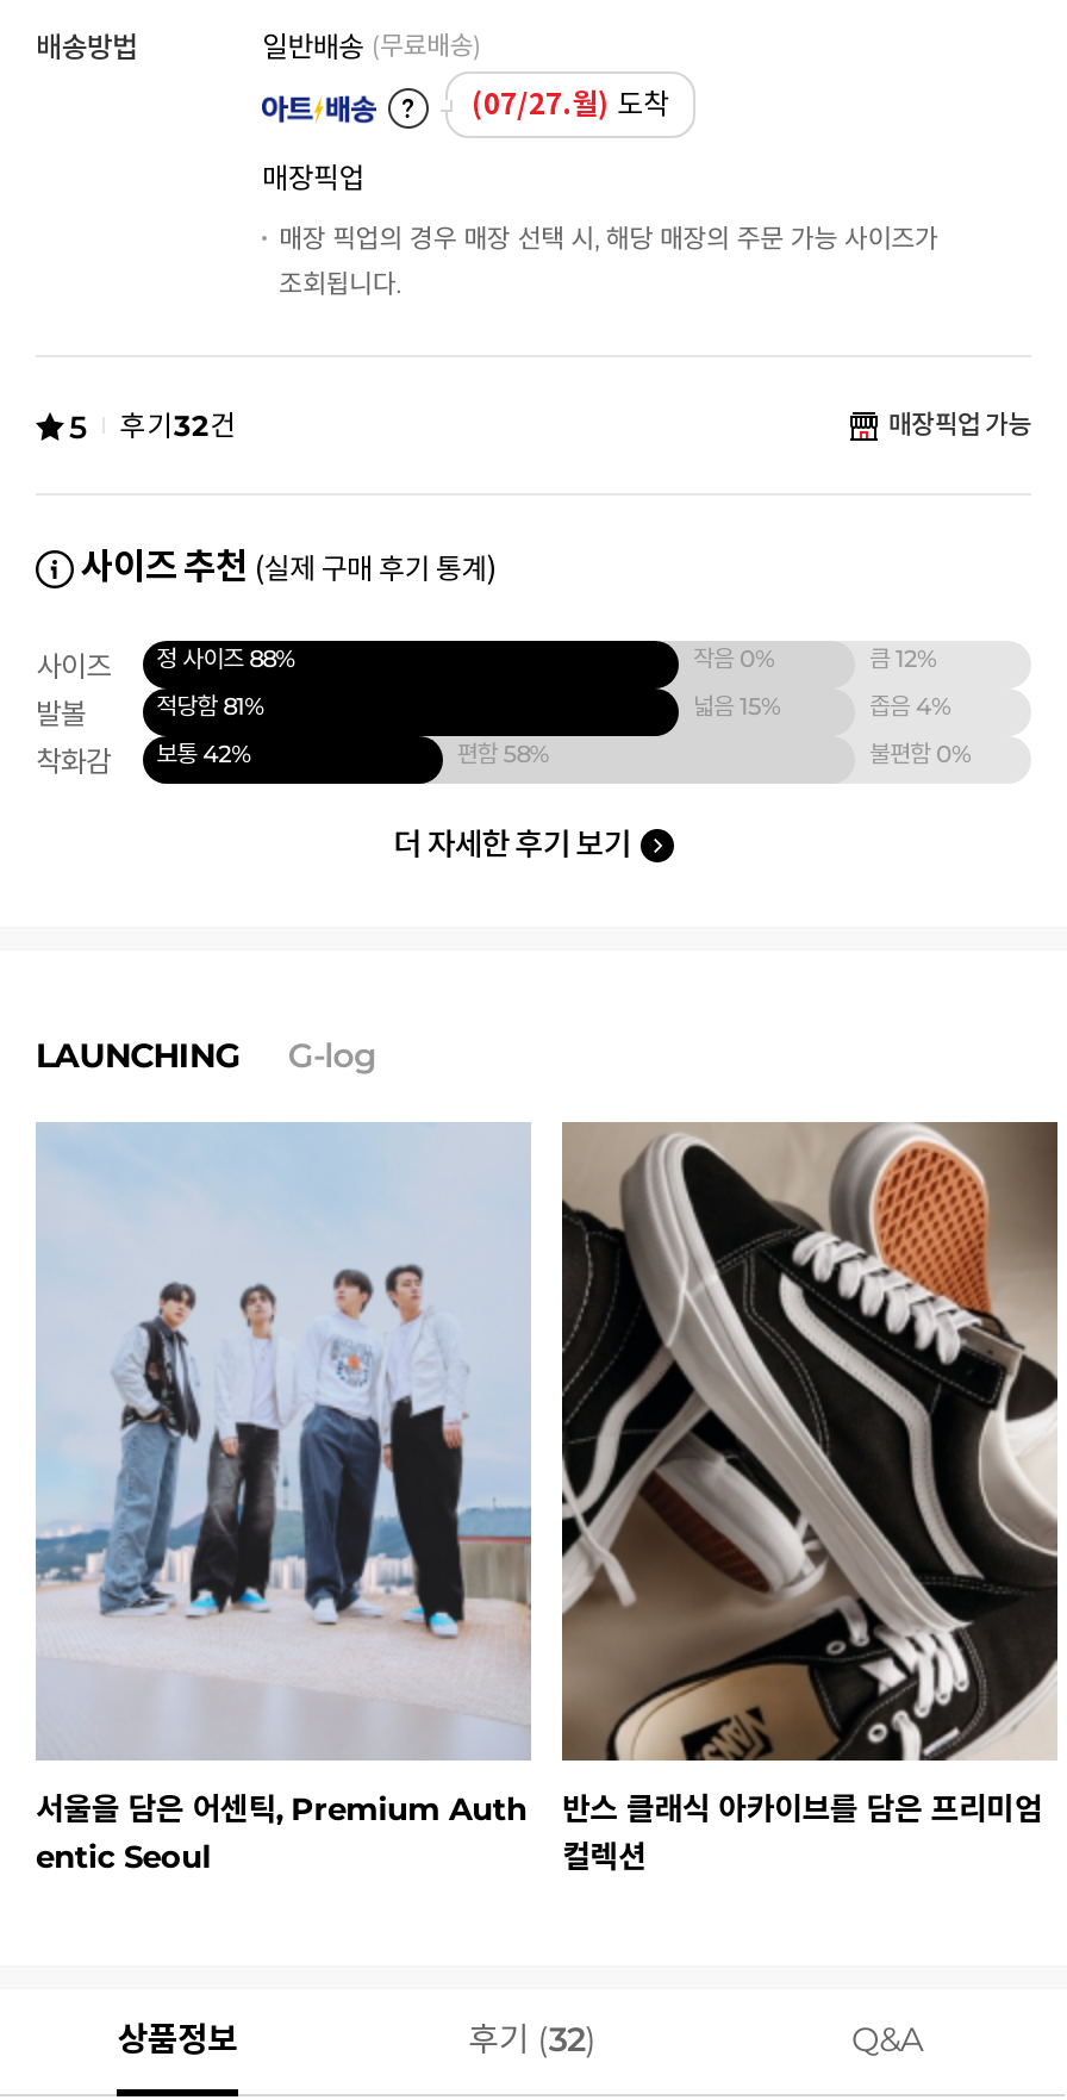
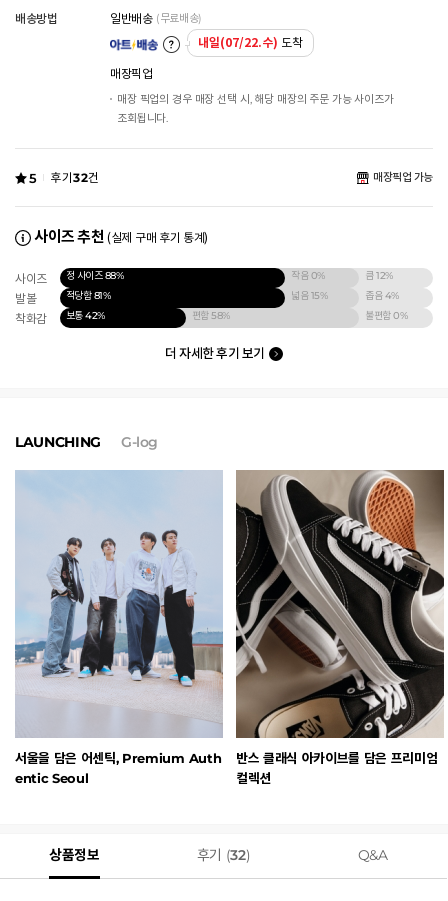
- (07/27.월) 도착
+ 내일(07/22.수) 도착
